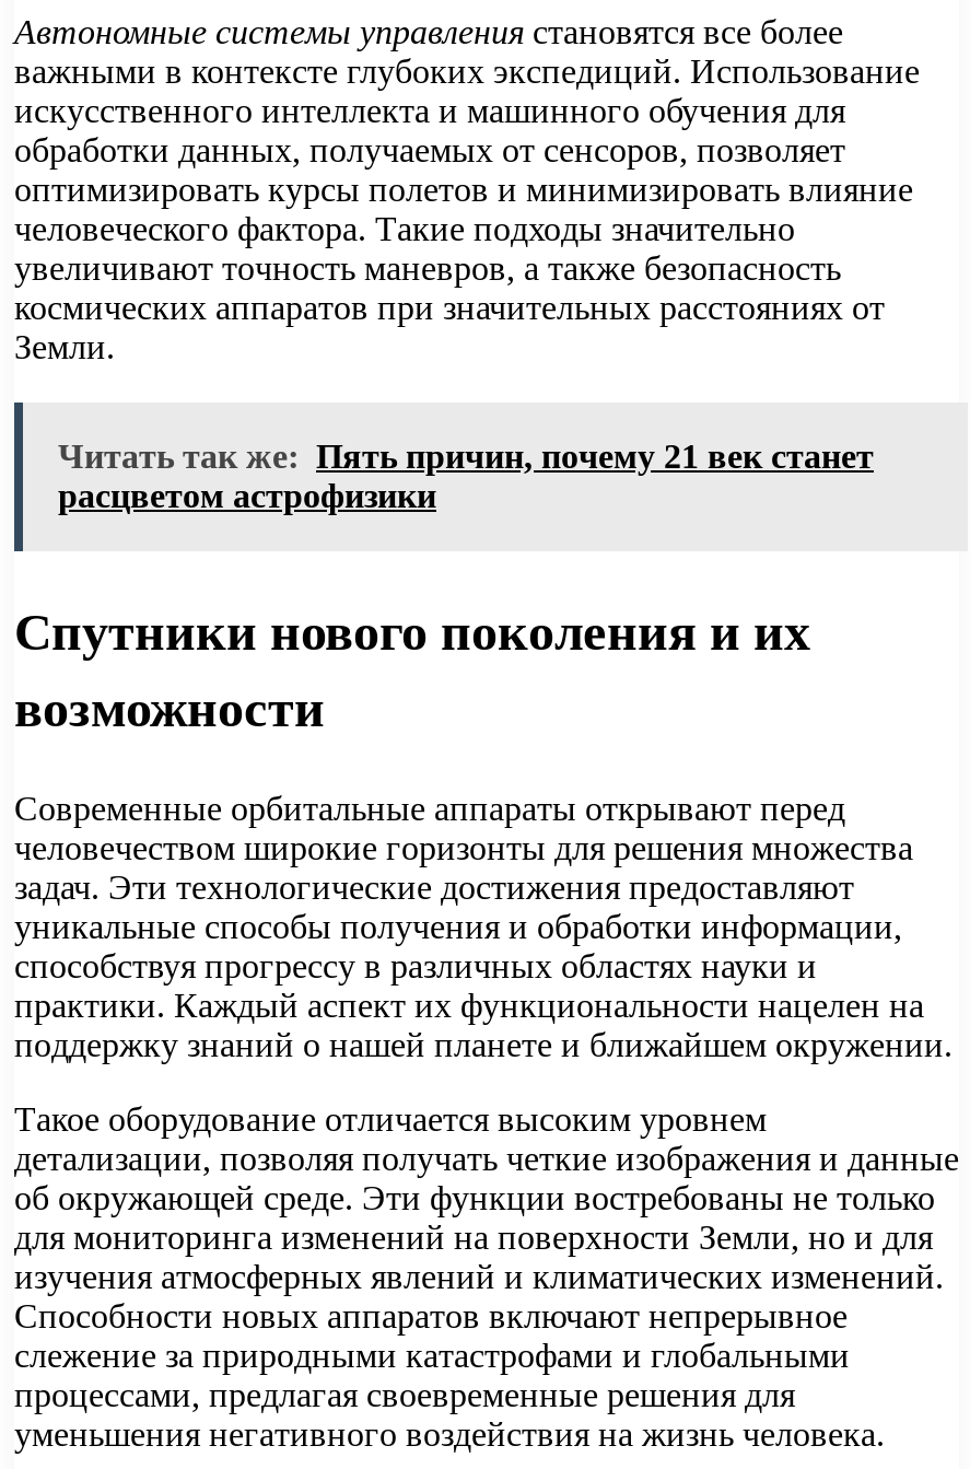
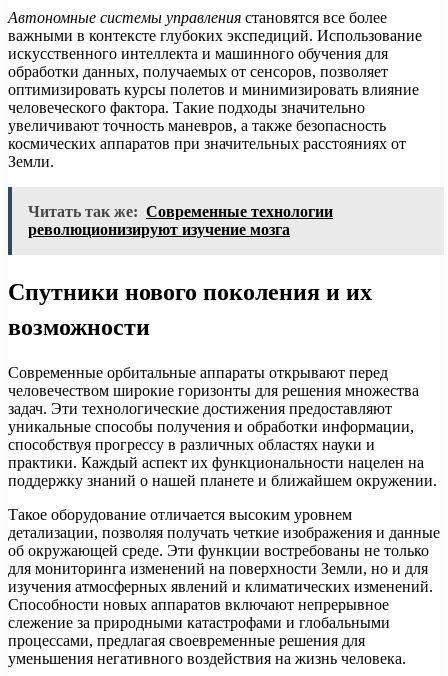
- Читать так же: Пять причин, почему 21 век станет
- расцветом астрофизики
+ Читать так же: Современные технологии
+ революционизируют изучение мозга
